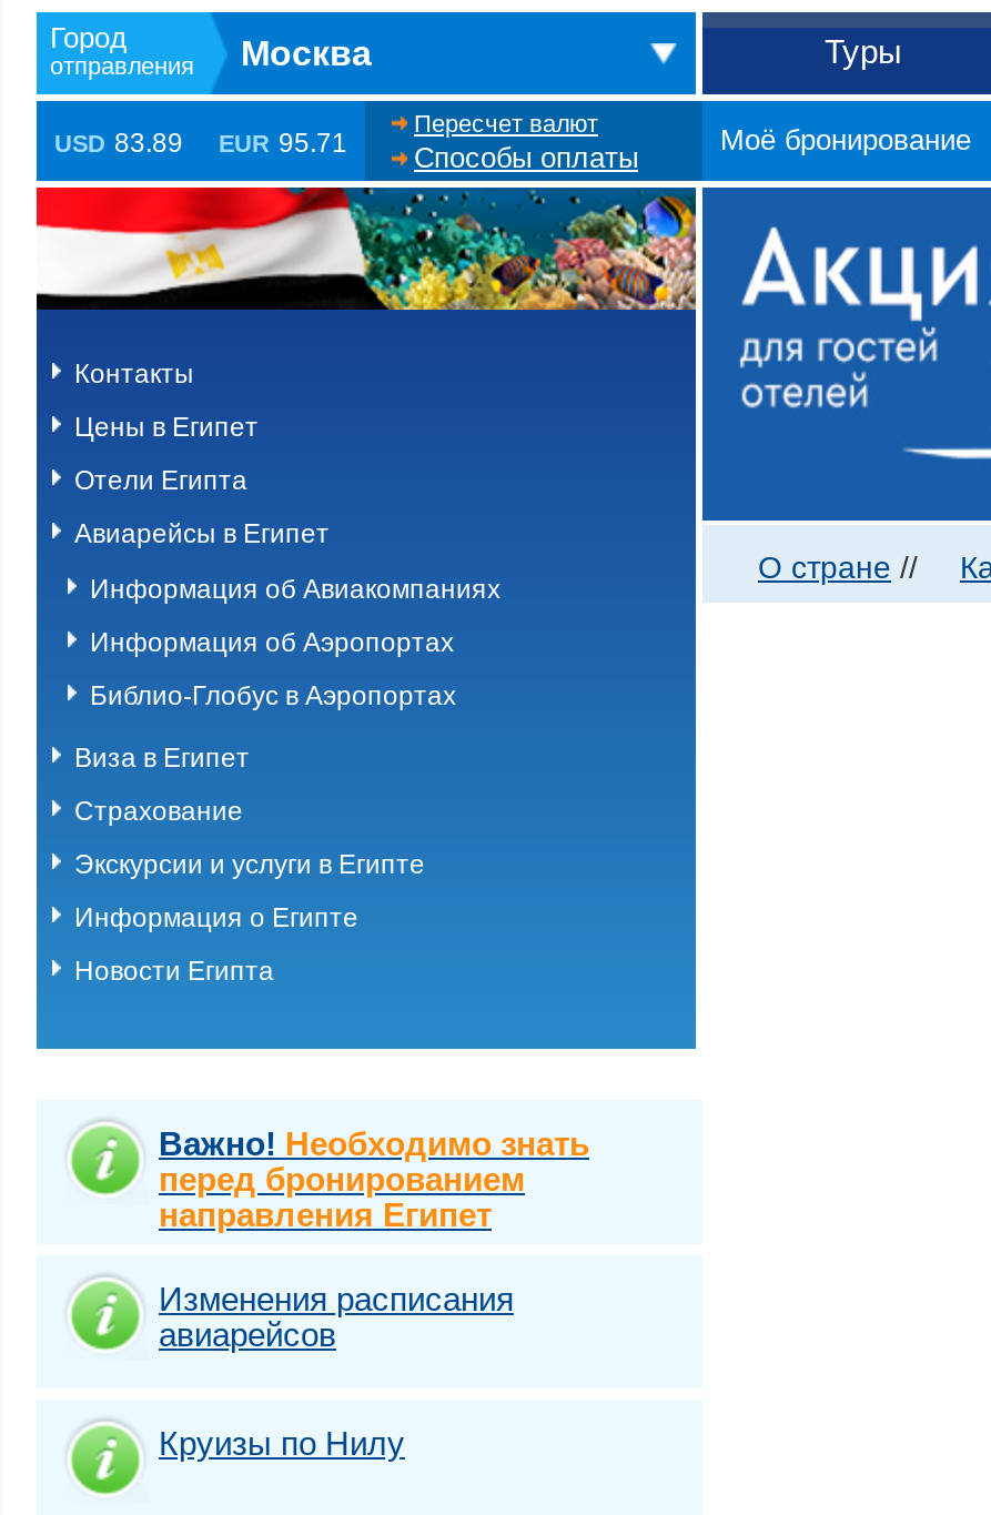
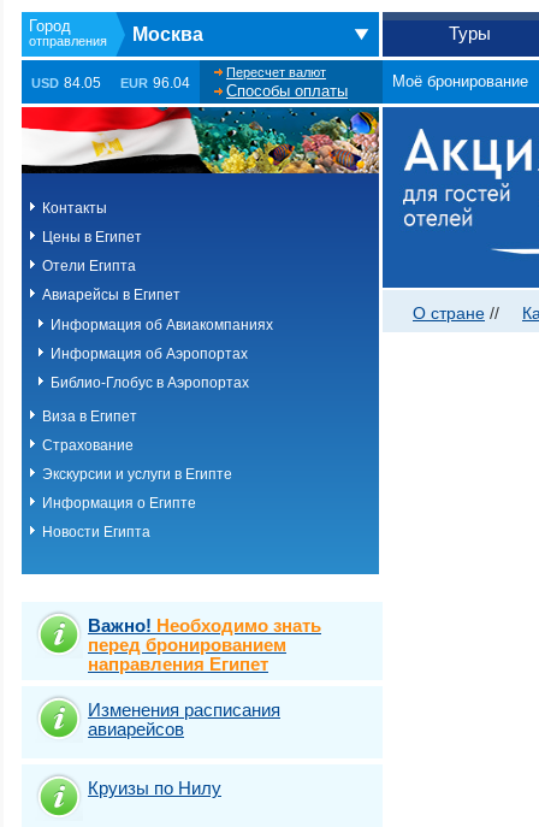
- USD 83.89
+ USD 84.05

- EUR 95.71
+ EUR 96.04
